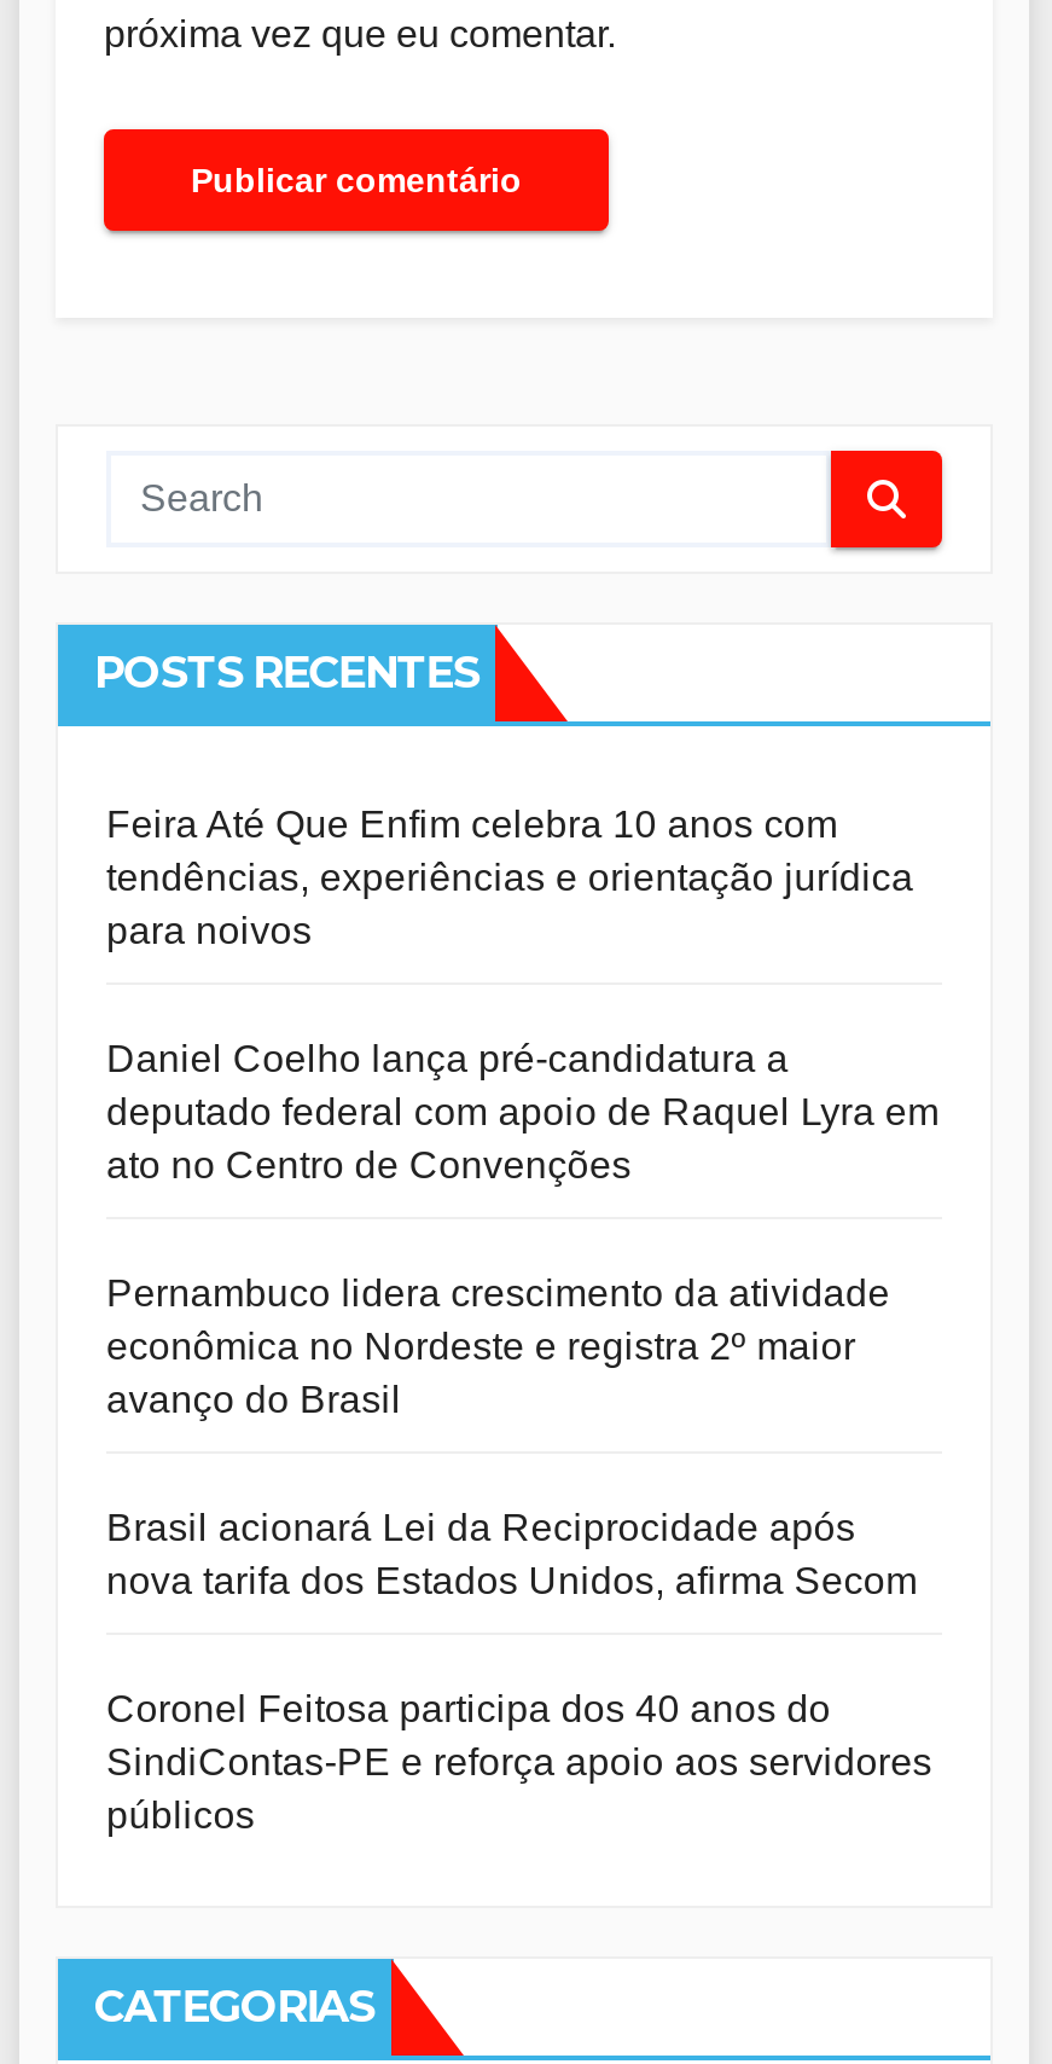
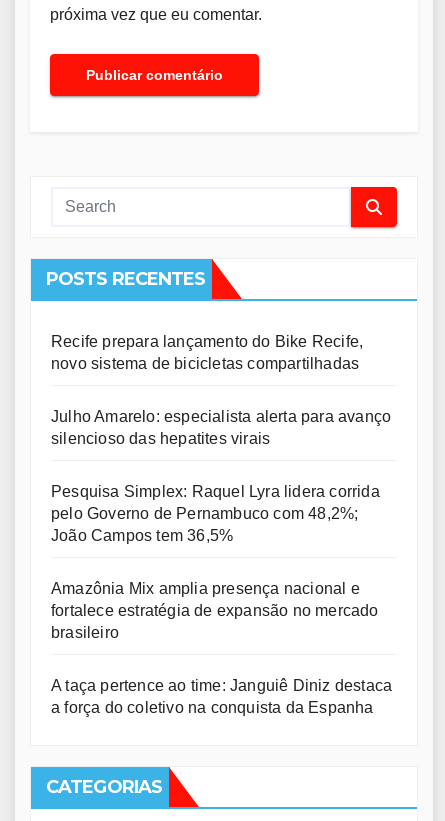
- Feira Até Que Enfim celebra 10 anos com
- tendências, experiências e orientação jurídica
- para noivos
+ Recife prepara lançamento do Bike Recife,
+ novo sistema de bicicletas compartilhadas

- Daniel Coelho lança pré-candidatura a
- deputado federal com apoio de Raquel Lyra em
- ato no Centro de Convenções
+ Julho Amarelo: especialista alerta para avanço
+ silencioso das hepatites virais

- Pernambuco lidera crescimento da atividade
- econômica no Nordeste e registra 2º maior
- avanço do Brasil
+ Pesquisa Simplex: Raquel Lyra lidera corrida
+ pelo Governo de Pernambuco com 48,2%;
+ João Campos tem 36,5%

- Brasil acionará Lei da Reciprocidade após
- nova tarifa dos Estados Unidos, afirma Secom
+ Amazônia Mix amplia presença nacional e
+ fortalece estratégia de expansão no mercado
+ brasileiro

- Coronel Feitosa participa dos 40 anos do
- SindiContas-PE e reforça apoio aos servidores
- públicos
+ A taça pertence ao time: Janguiê Diniz destaca
+ a força do coletivo na conquista da Espanha
